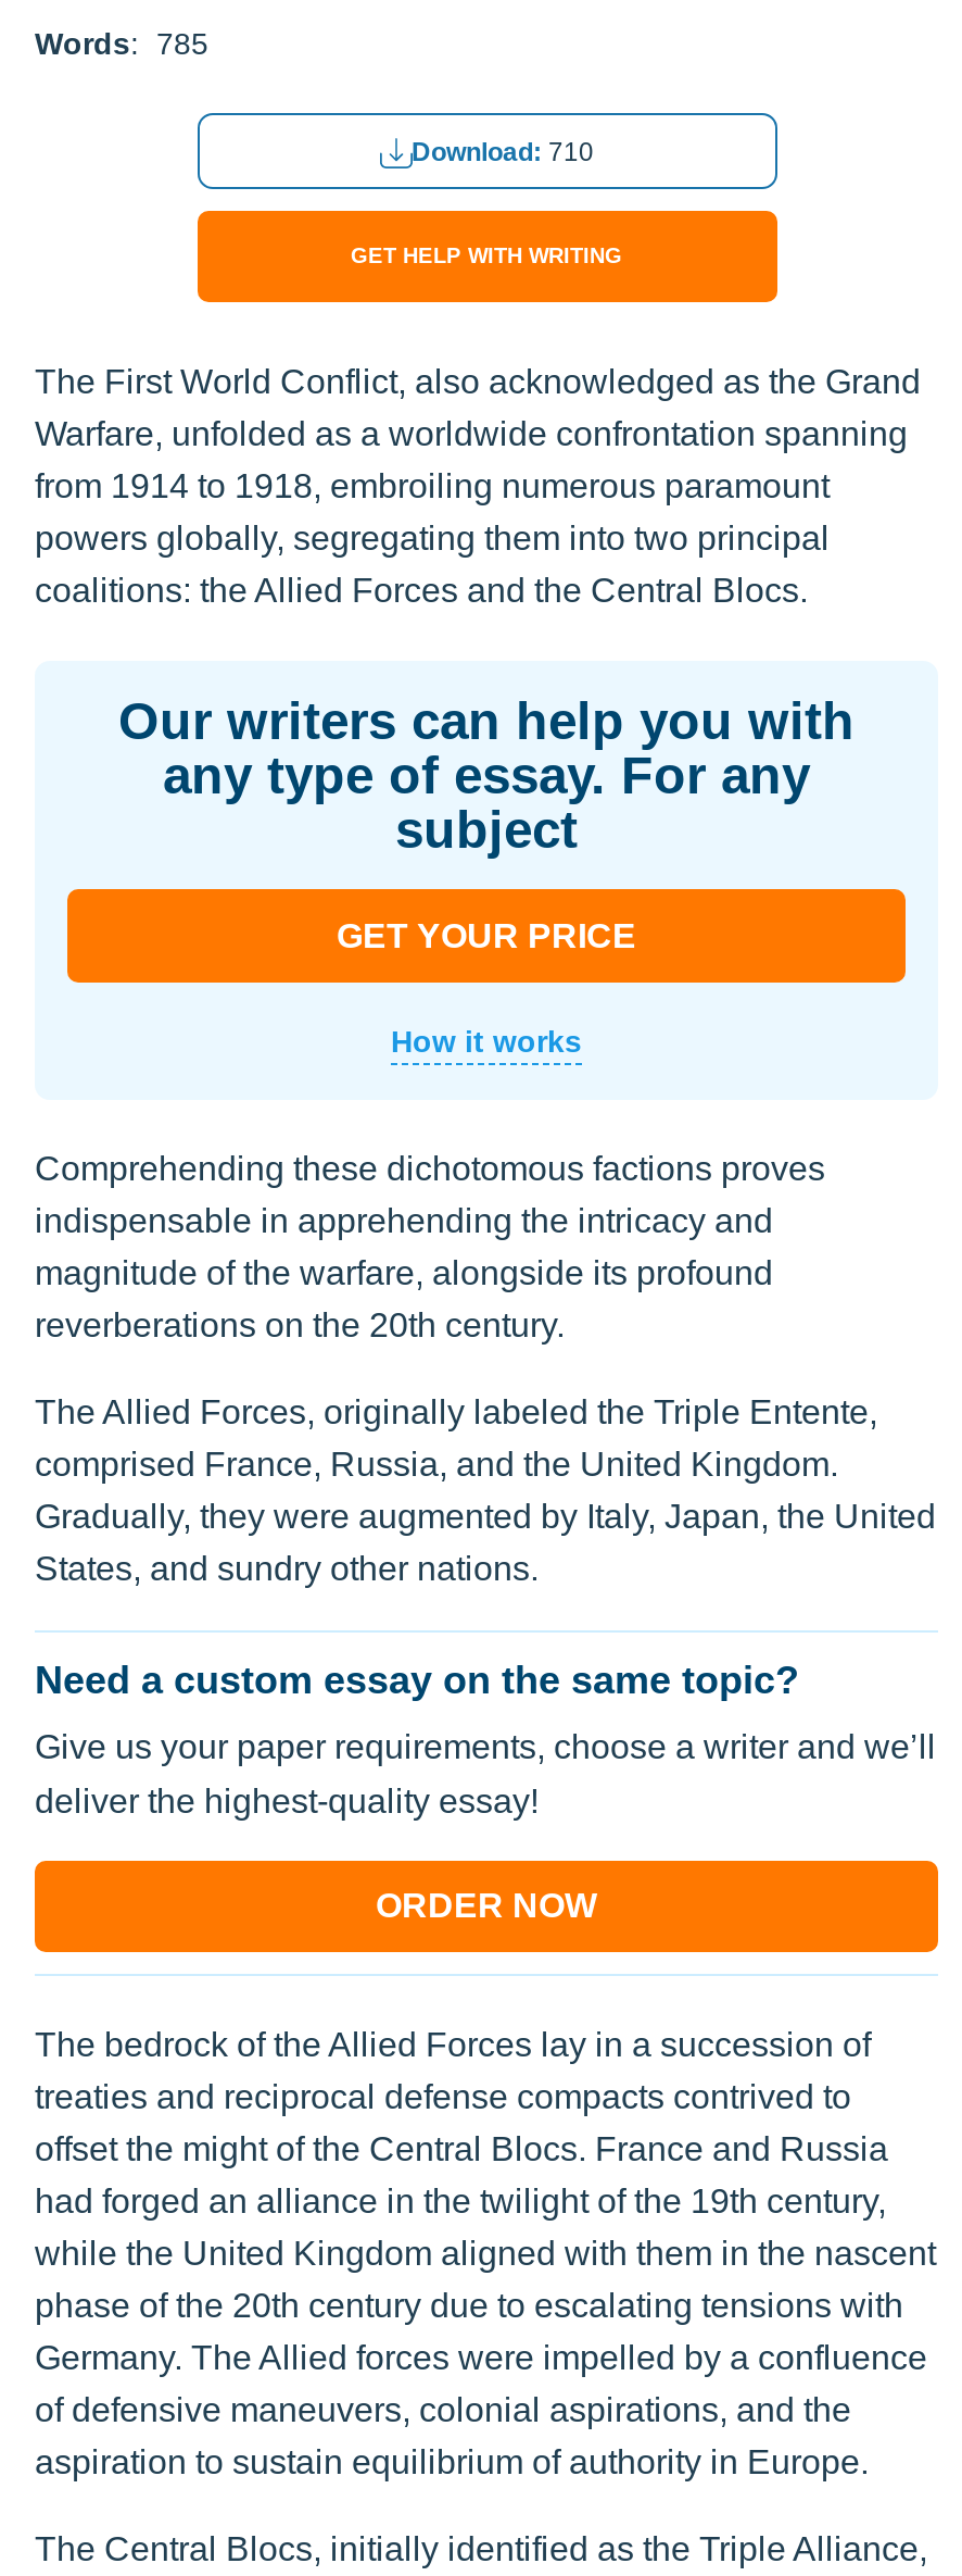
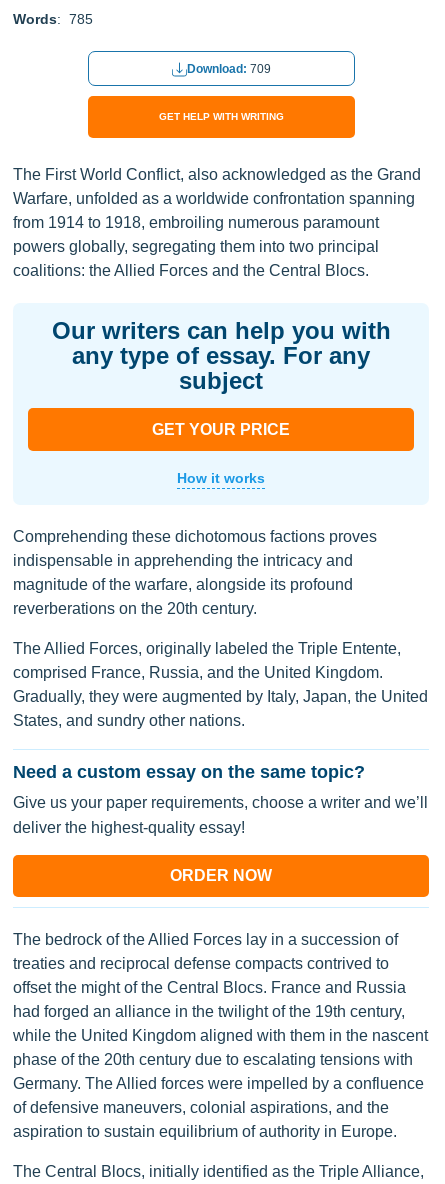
- Download: 710
+ Download: 709
